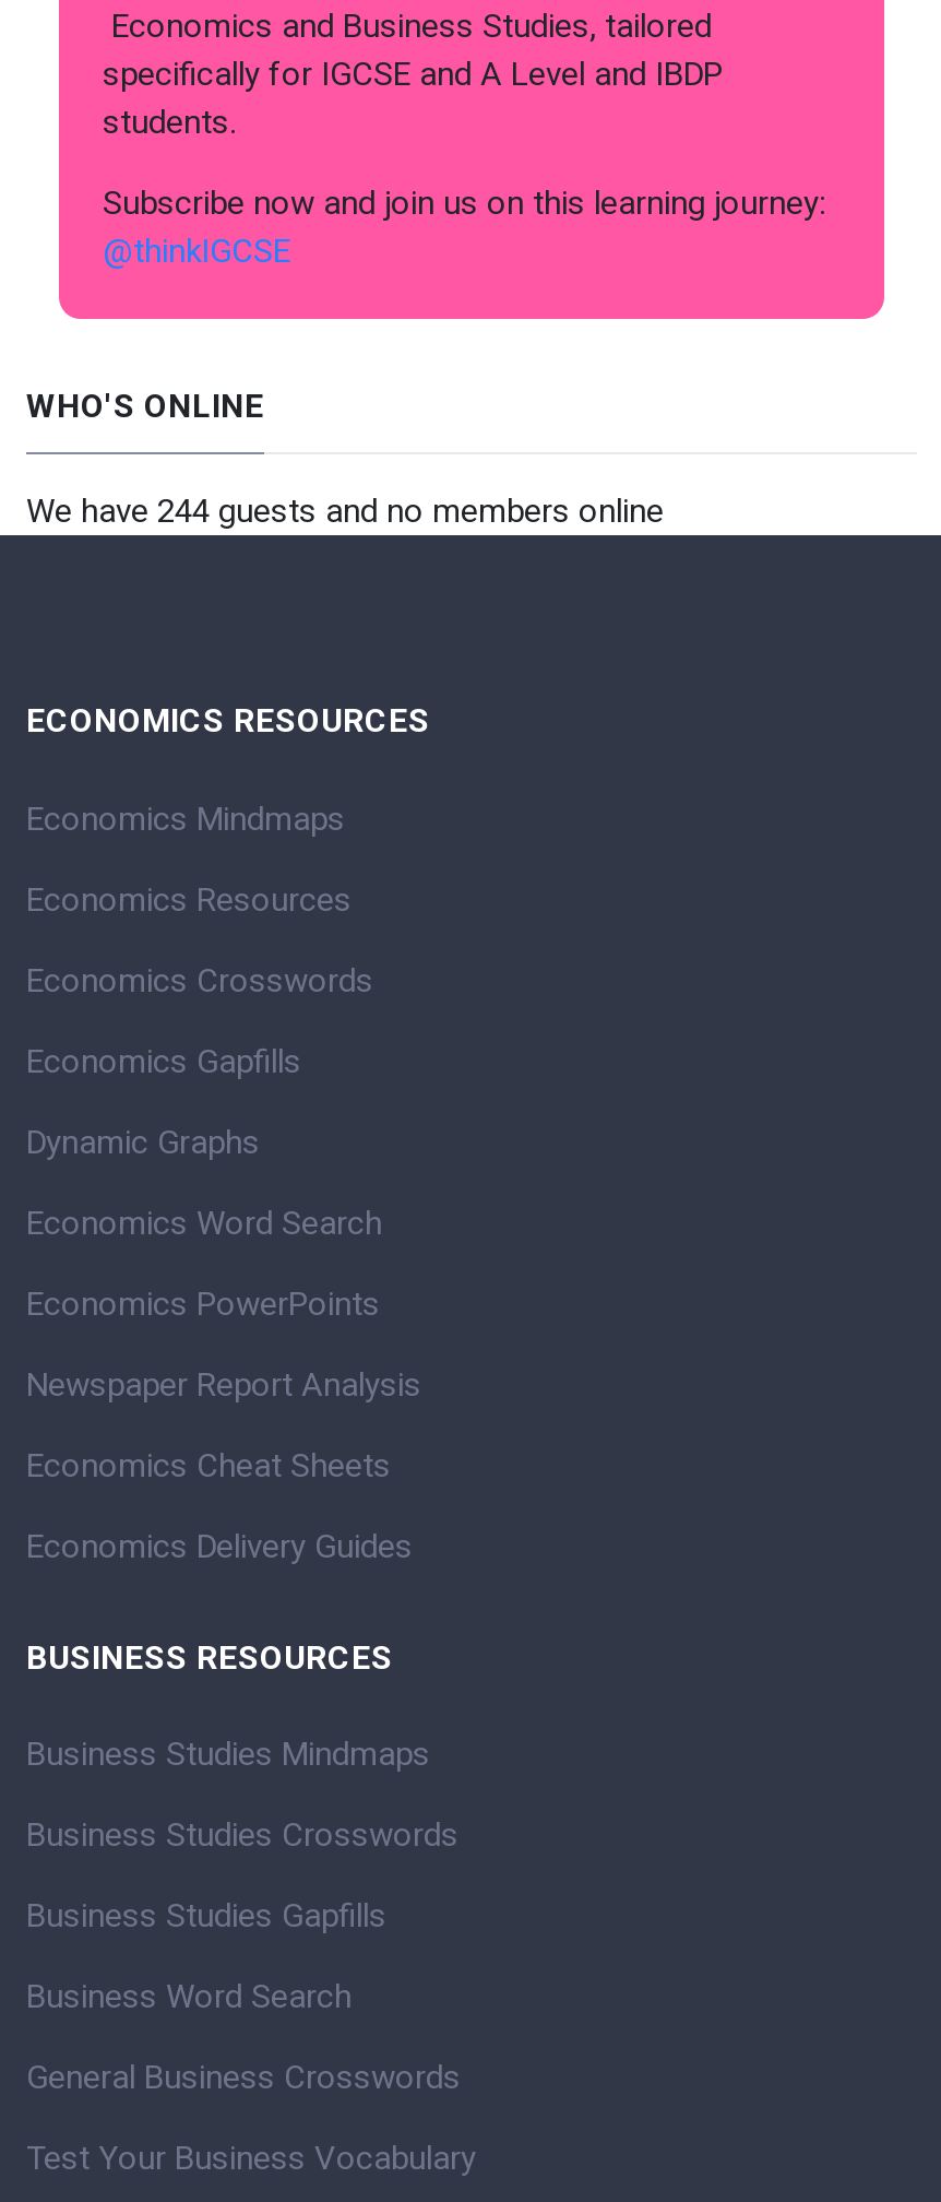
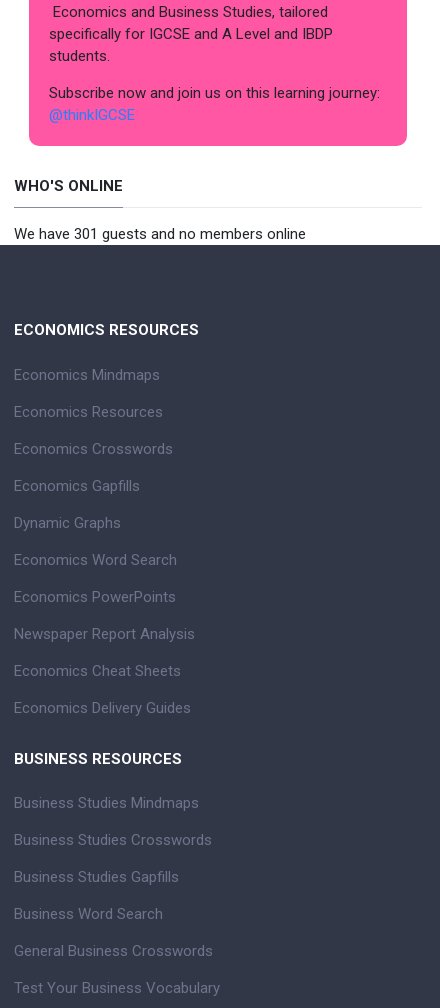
- We have 244 guests and no members online
+ We have 301 guests and no members online
